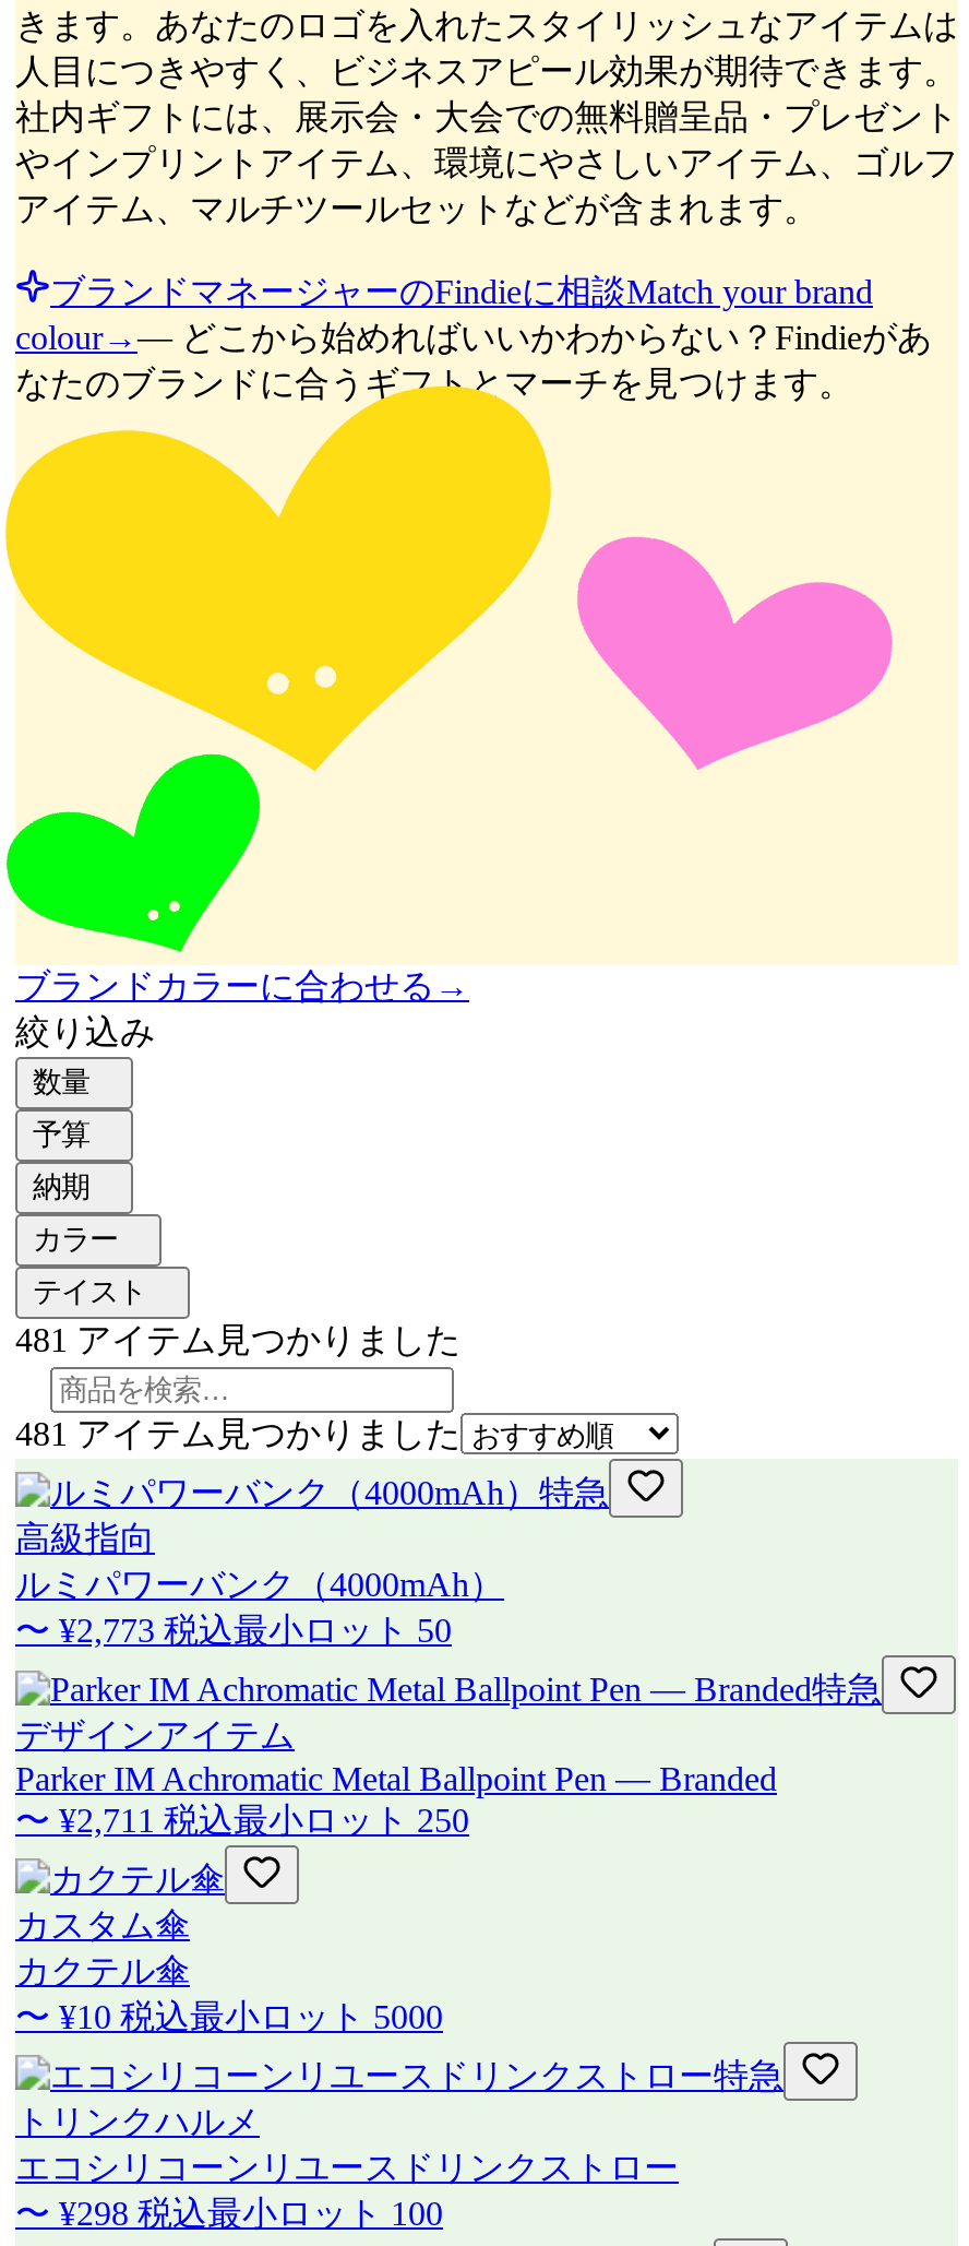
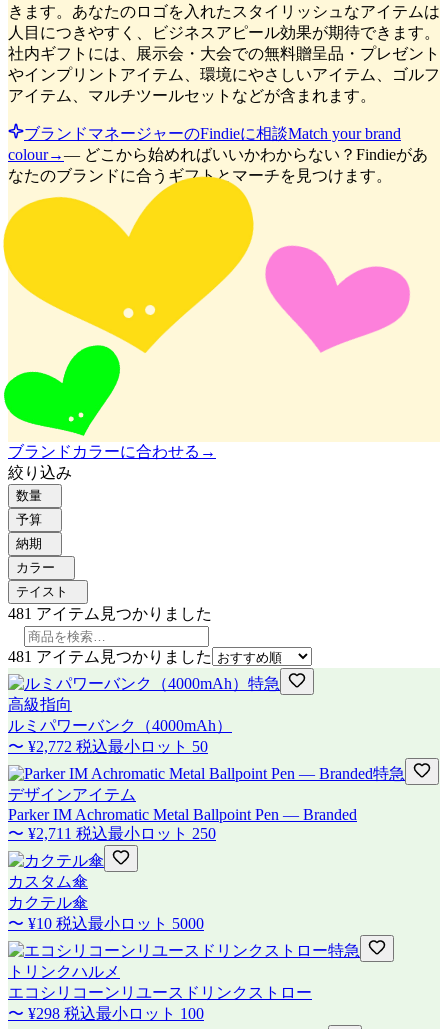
- 〜 ¥2,773 税込最小ロット 50
+ 〜 ¥2,772 税込最小ロット 50
